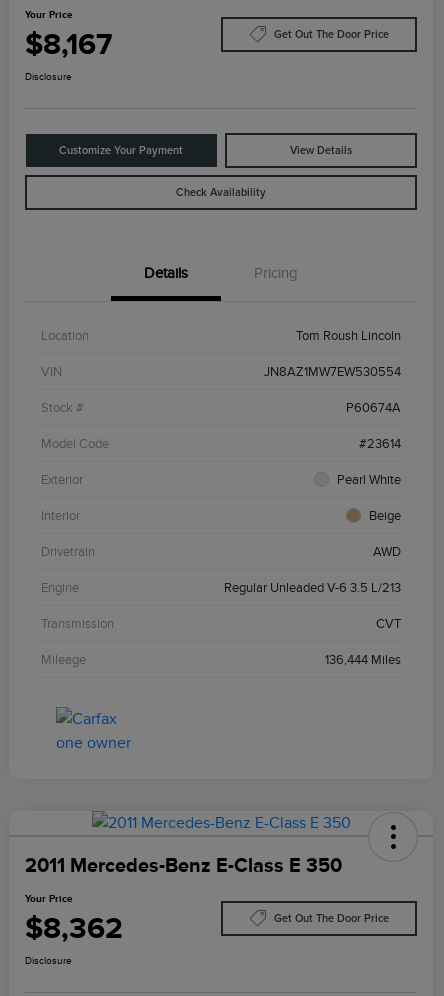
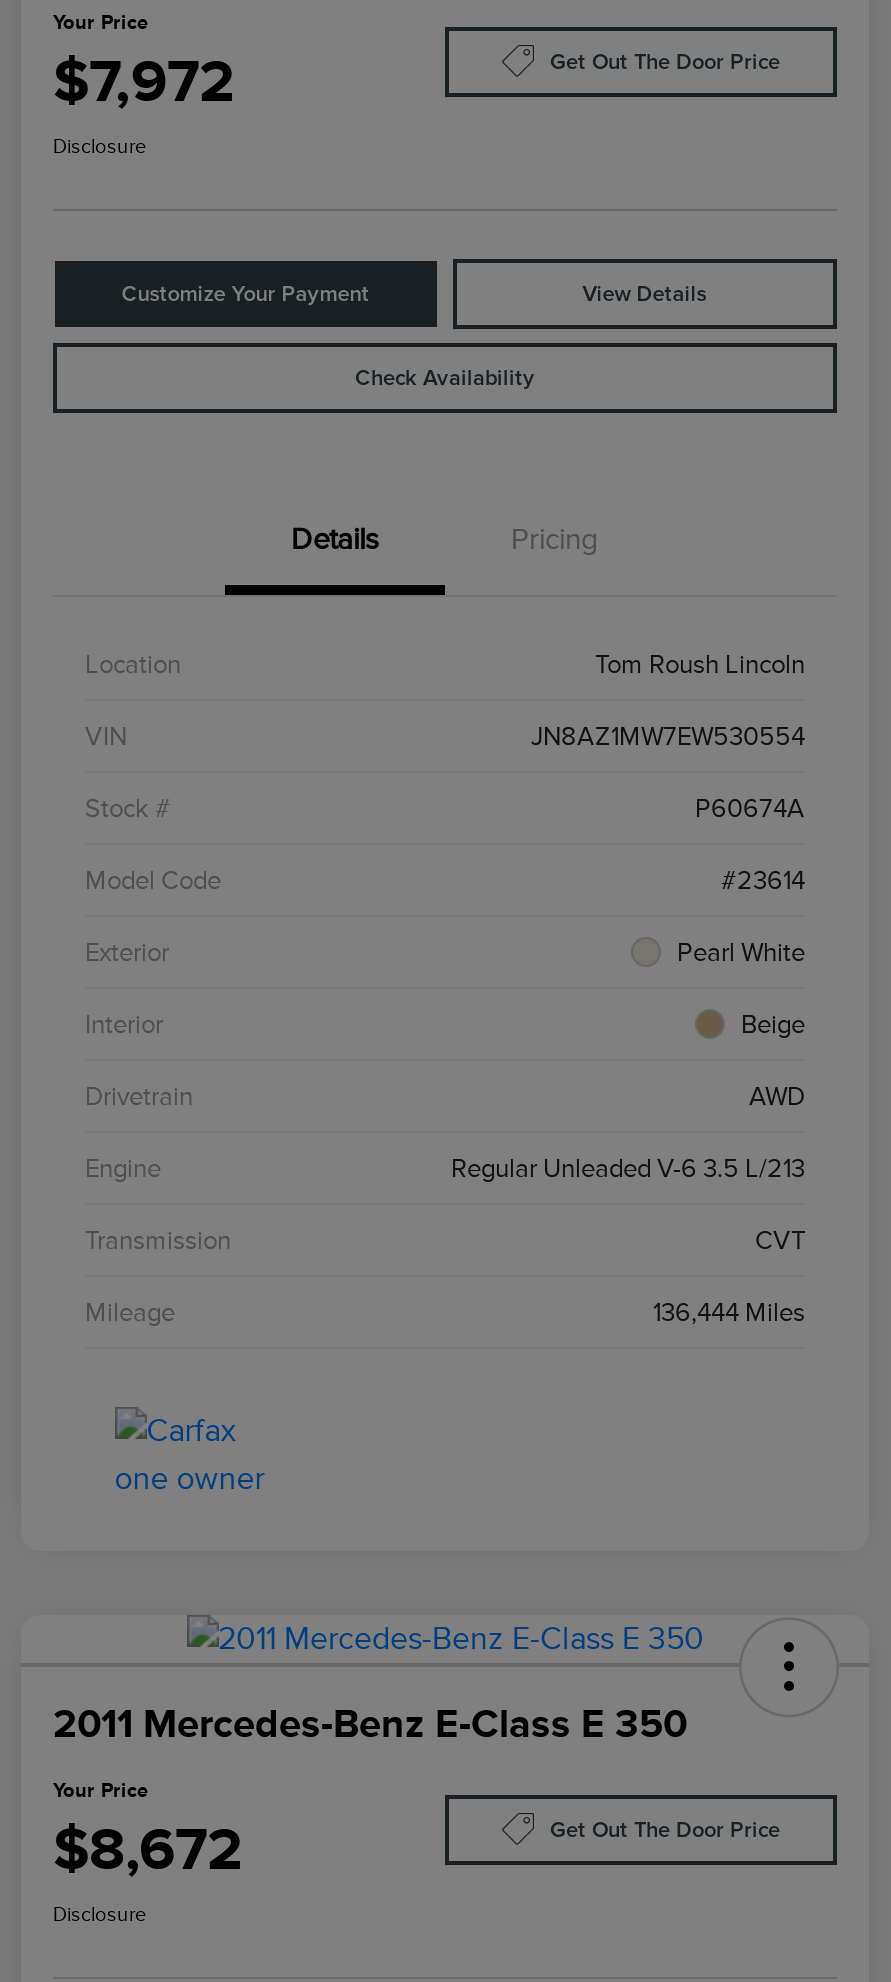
- $8,167
+ $7,972

- $8,362
+ $8,672
